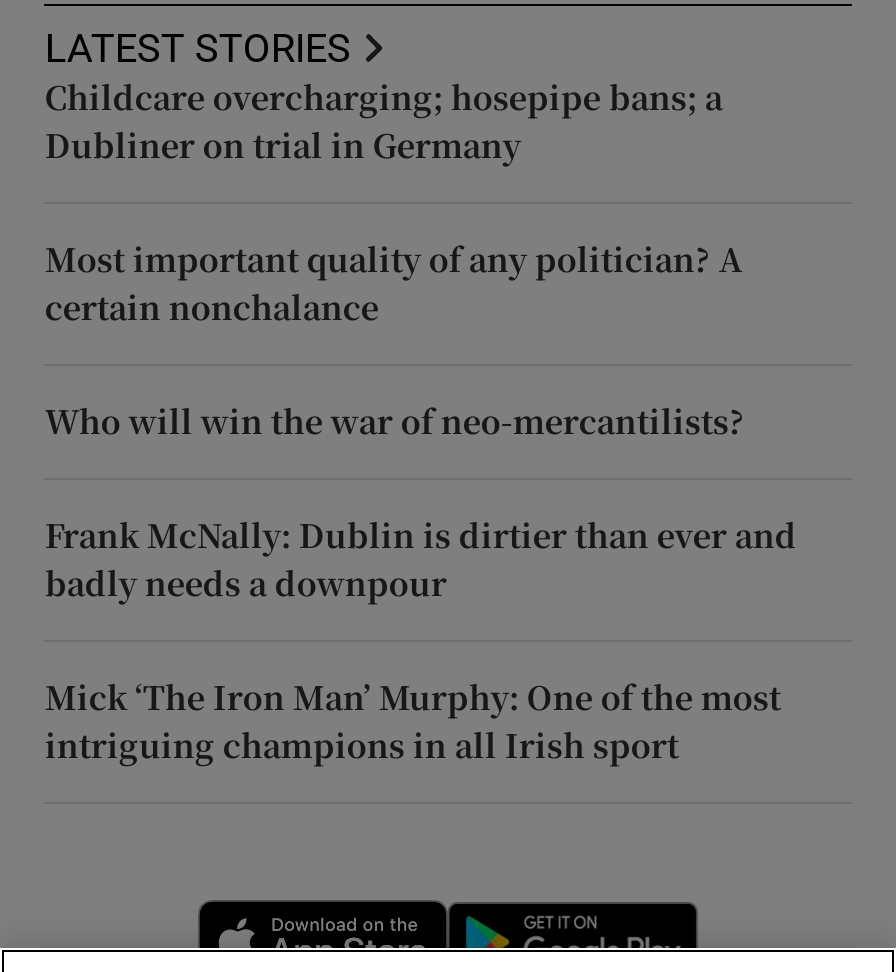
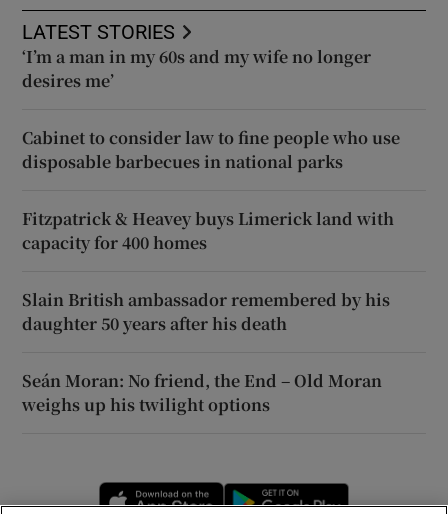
- Childcare overcharging; hosepipe bans; a
- Dubliner on trial in Germany
+ ‘I’m a man in my 60s and my wife no longer
+ desires me’

- Most important quality of any politician? A
- certain nonchalance
+ Cabinet to consider law to fine people who use
+ disposable barbecues in national parks

- Who will win the war of neo-mercantilists?
+ Fitzpatrick & Heavey buys Limerick land with
+ capacity for 400 homes

- Frank McNally: Dublin is dirtier than ever and
- badly needs a downpour
+ Slain British ambassador remembered by his
+ daughter 50 years after his death

- Mick ‘The Iron Man’ Murphy: One of the most
- intriguing champions in all Irish sport
+ Seán Moran: No friend, the End – Old Moran
+ weighs up his twilight options
